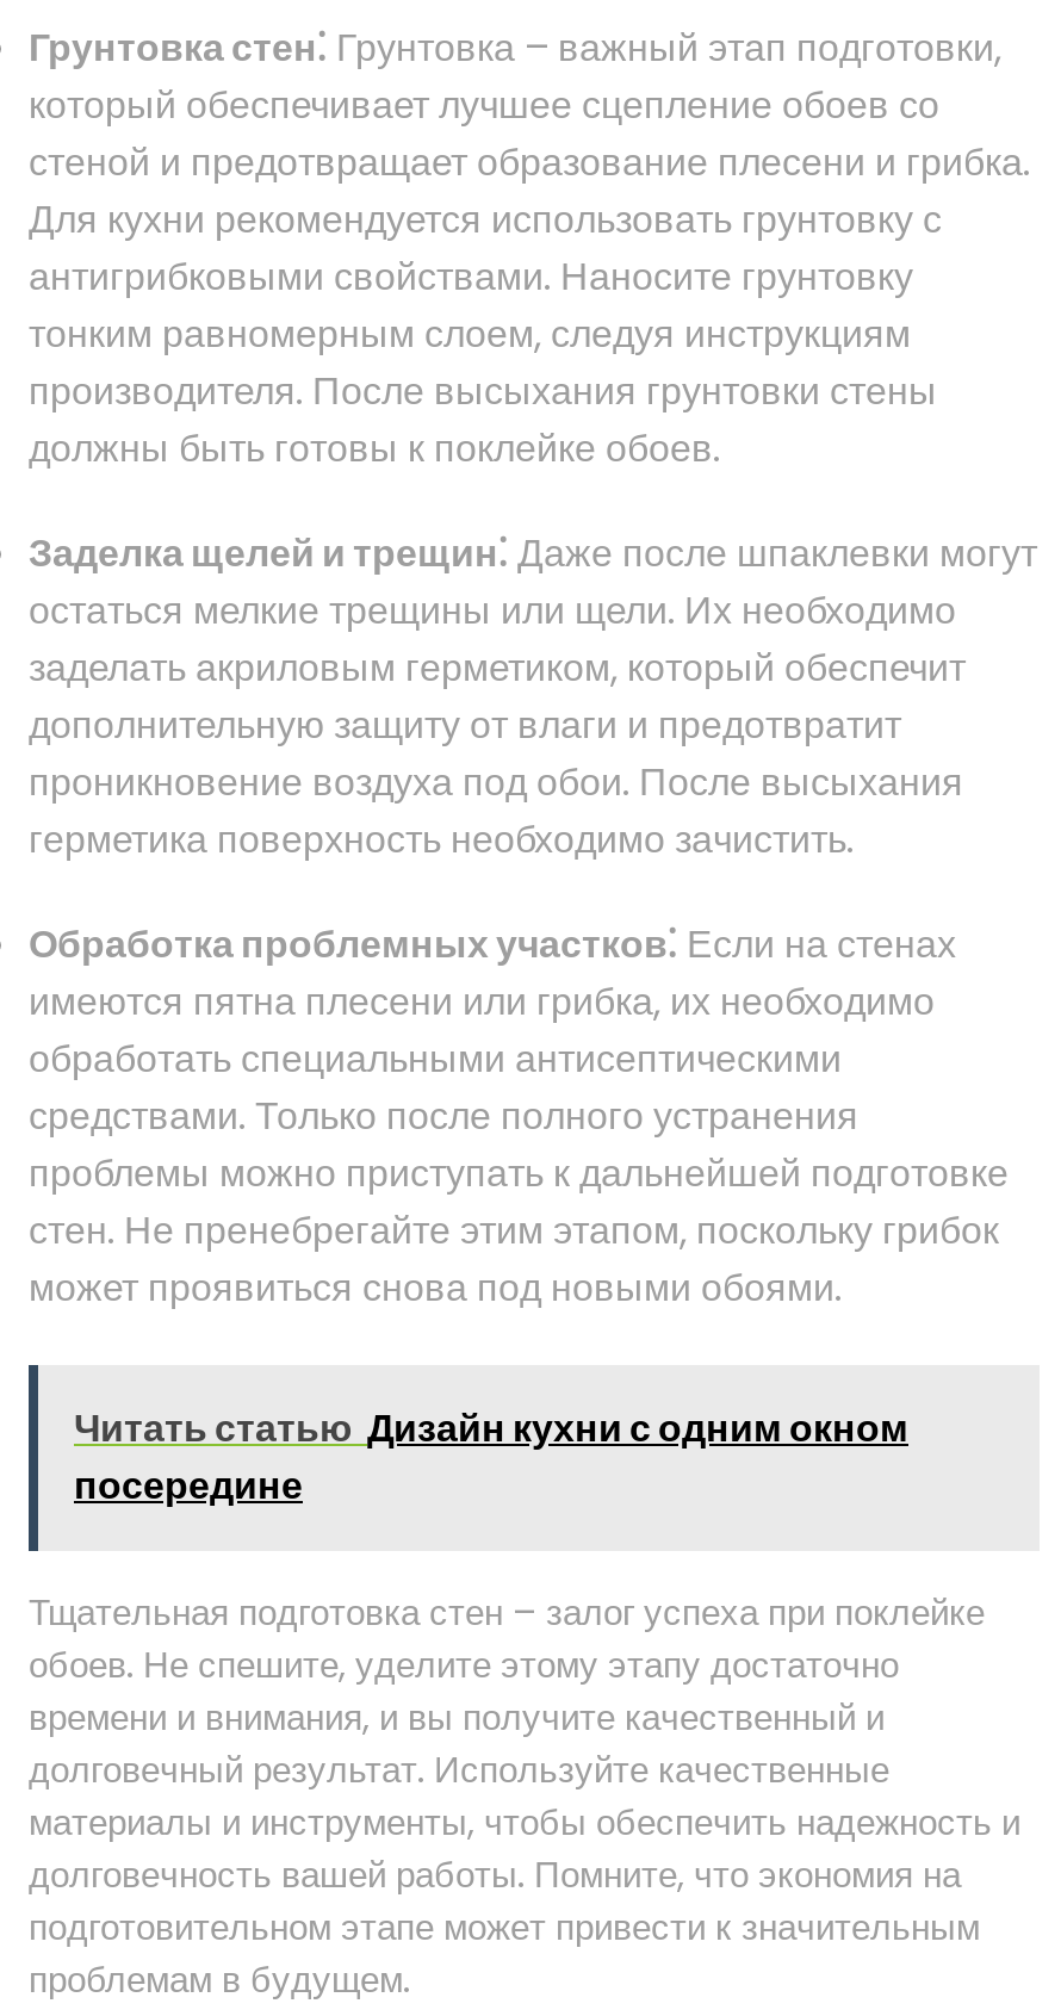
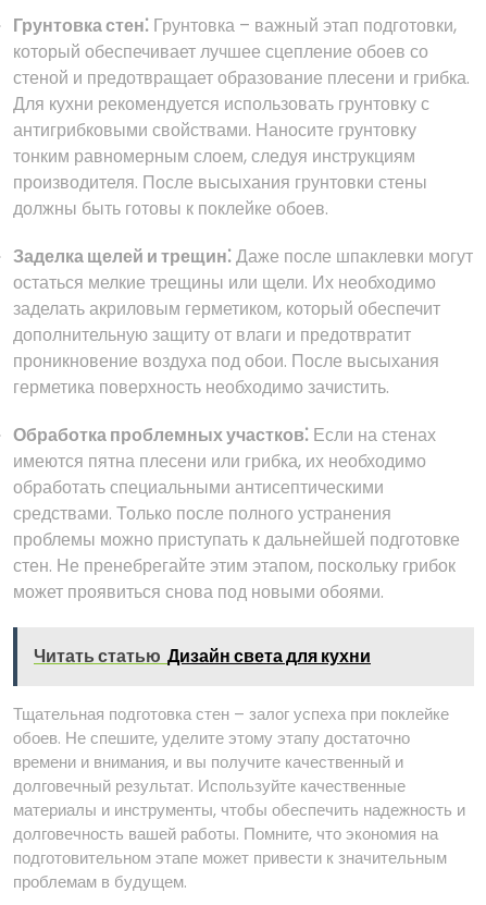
- Читать статью Дизайн кухни с одним окном
- посередине
+ Читать статью Дизайн света для кухни
